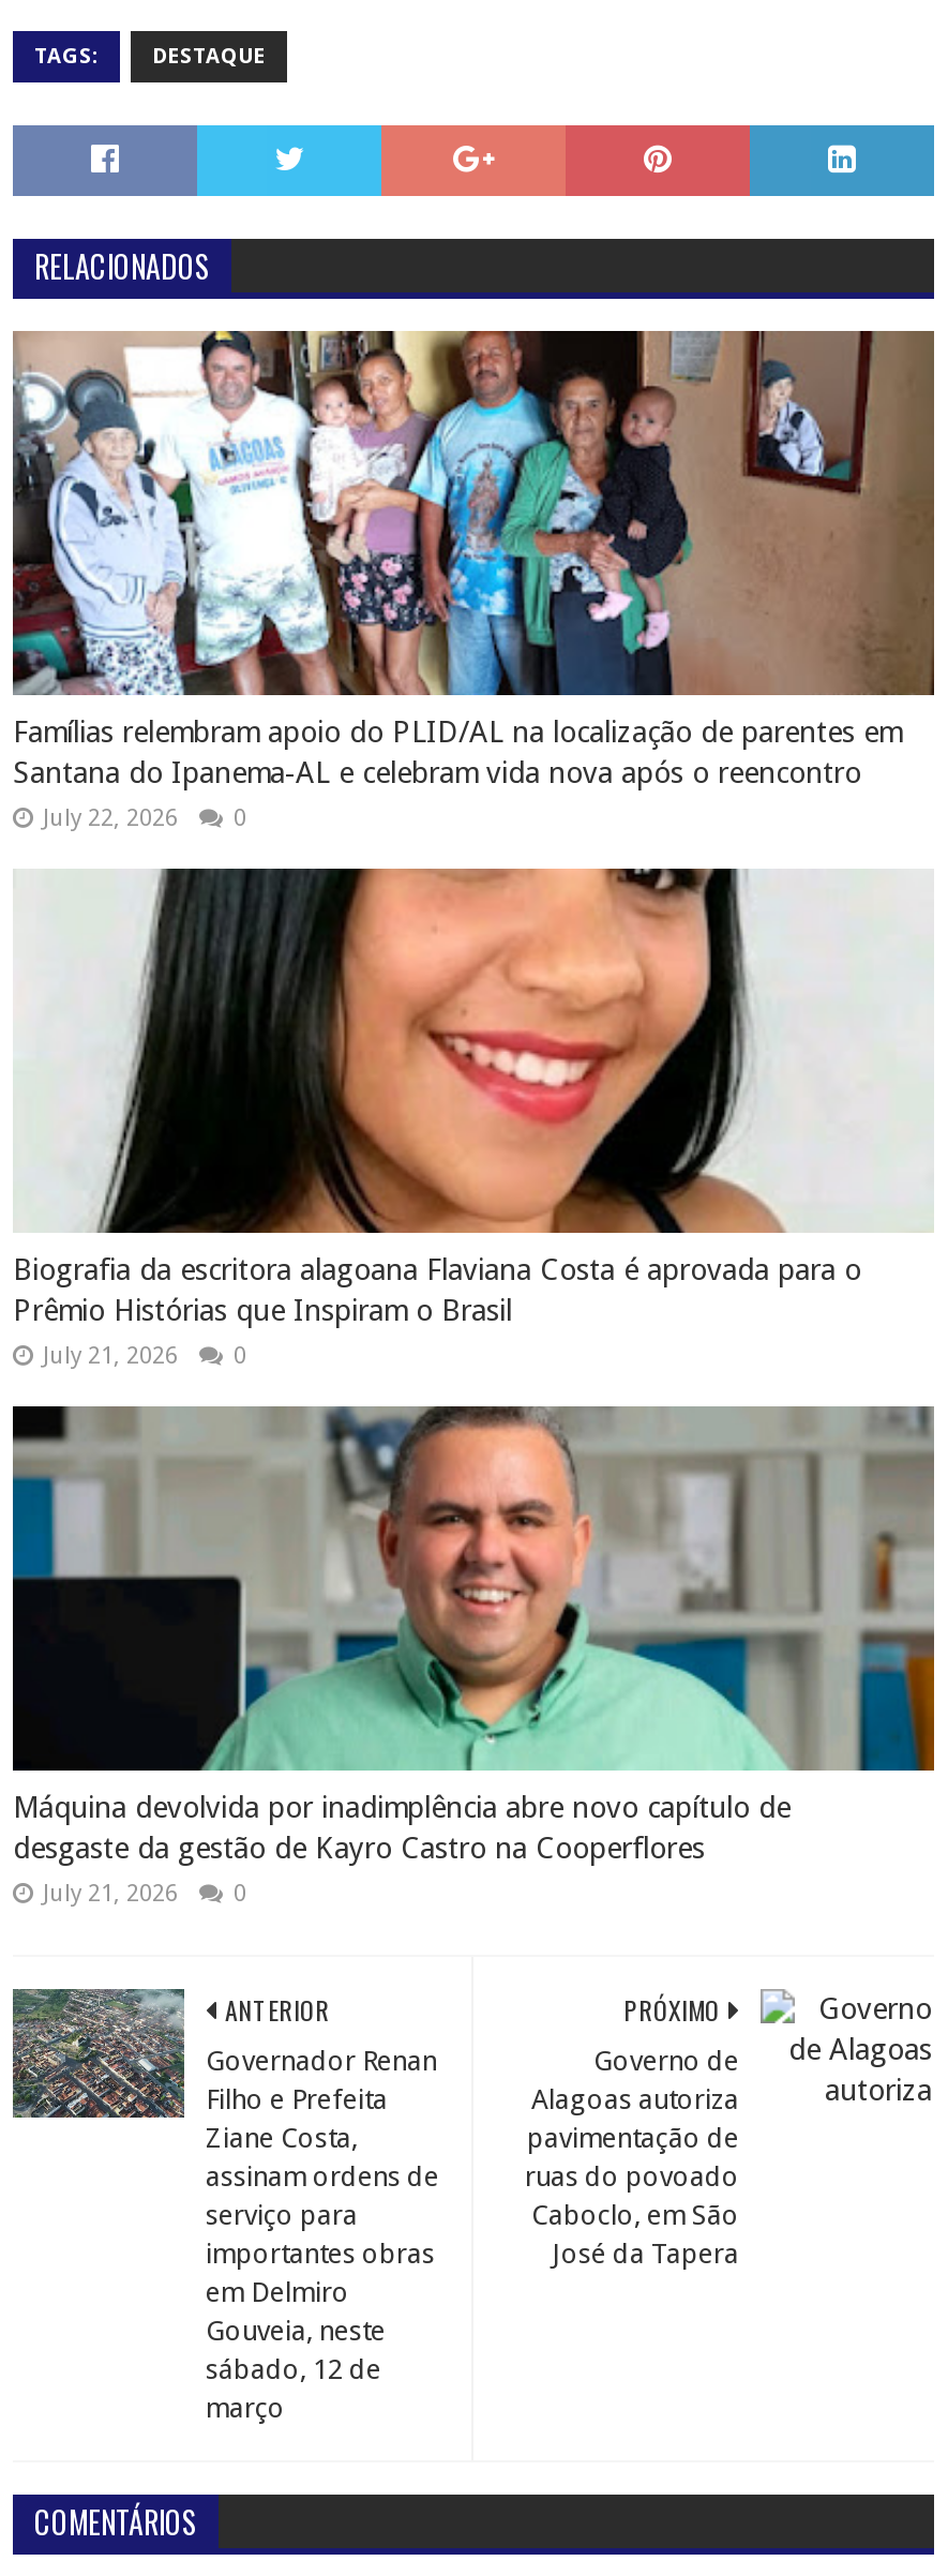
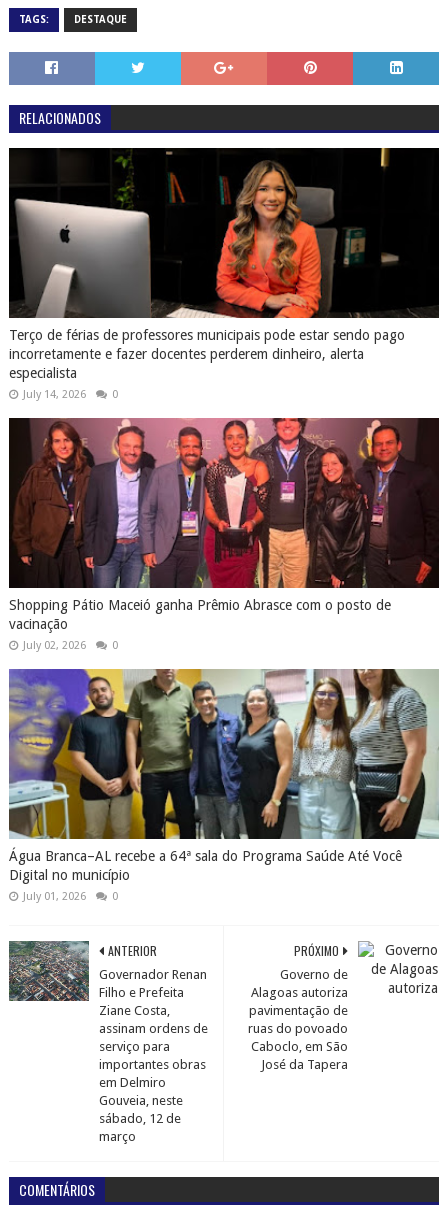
- [image]
- Famílias relembram apoio do PLID/AL na localização de parentes em
- Santana do Ipanema-AL e celebram vida nova após o reencontro
- July 22, 2026
+ [image]
+ Terço de férias de professores municipais pode estar sendo pago
+ incorretamente e fazer docentes perderem dinheiro, alerta
+ especialista
+ July 14, 2026

- [image]
- Biografia da escritora alagoana Flaviana Costa é aprovada para o
- Prêmio Histórias que Inspiram o Brasil
- July 21, 2026
+ [image]
+ Shopping Pátio Maceió ganha Prêmio Abrasce com o posto de
+ vacinação
+ July 02, 2026

- [image]
- Máquina devolvida por inadimplência abre novo capítulo de
- desgaste da gestão de Kayro Castro na Cooperflores
- July 21, 2026
+ [image]
+ Água Branca–AL recebe a 64ª sala do Programa Saúde Até Você
+ Digital no município
+ July 01, 2026
